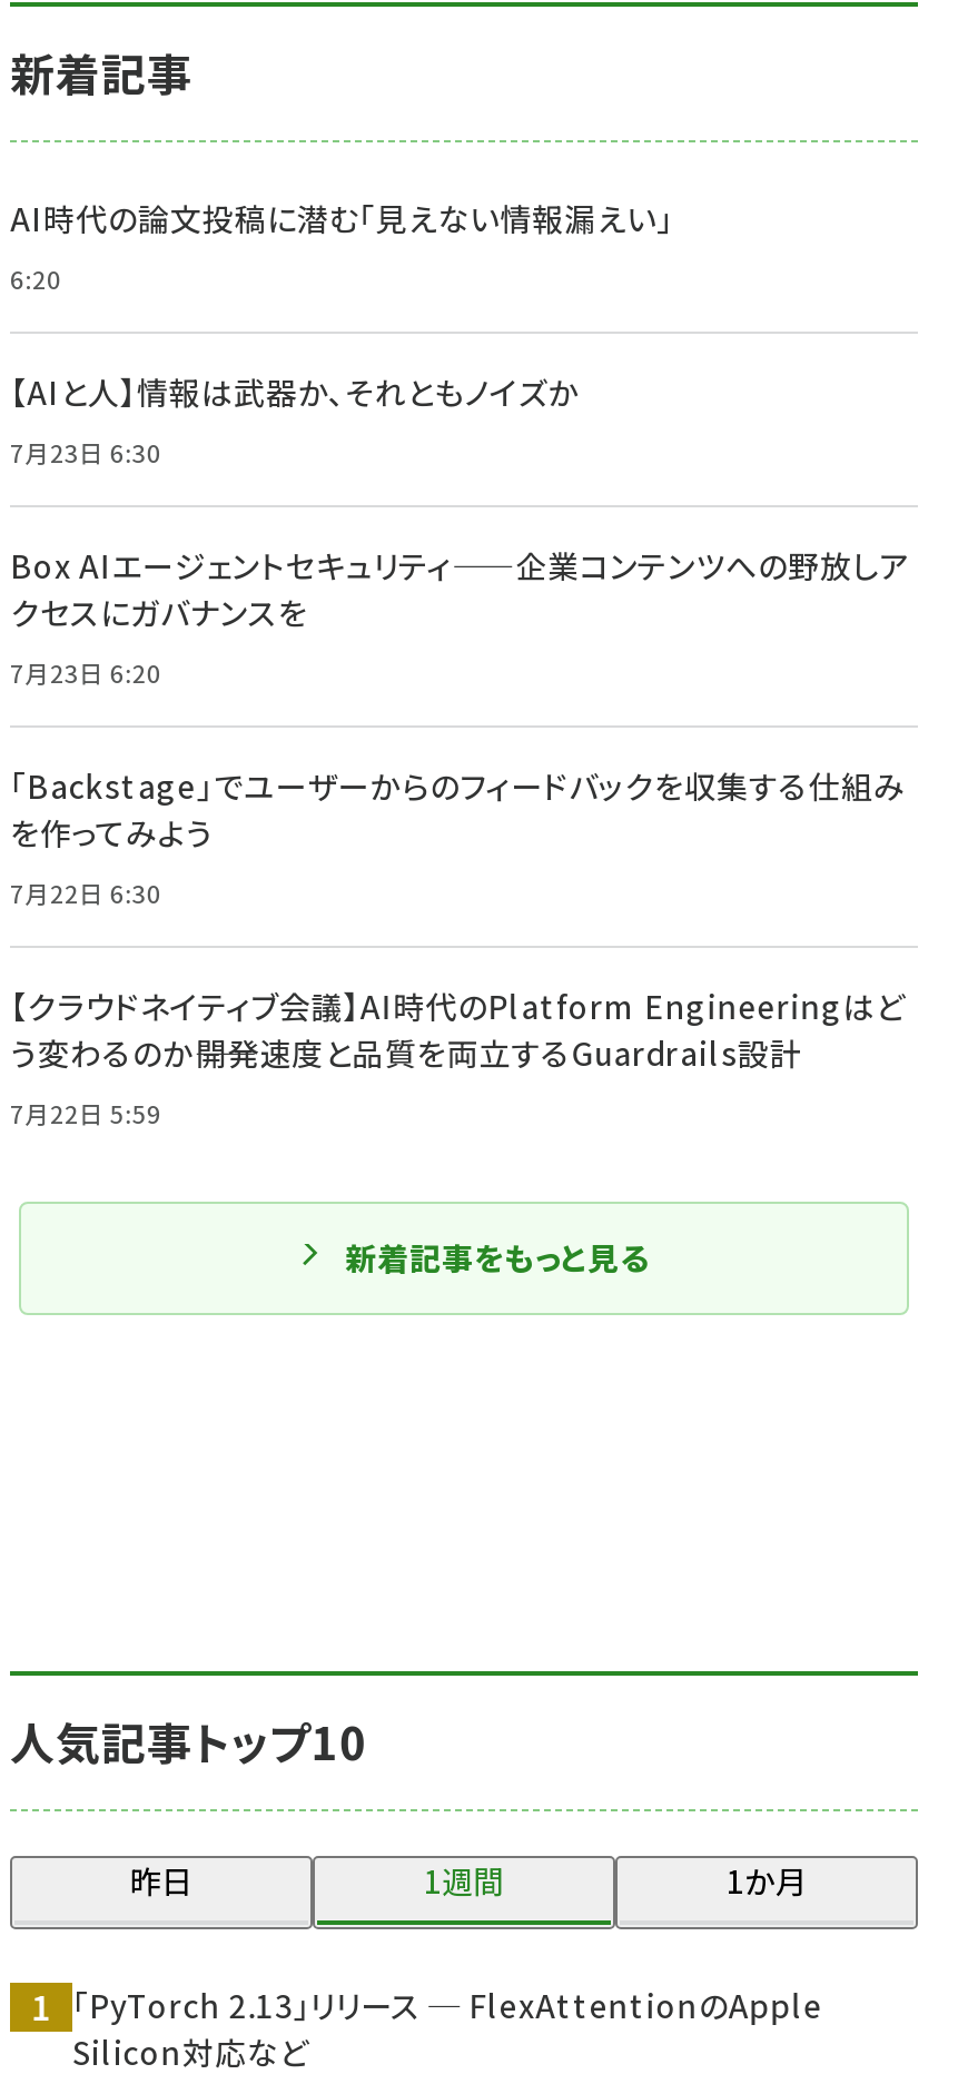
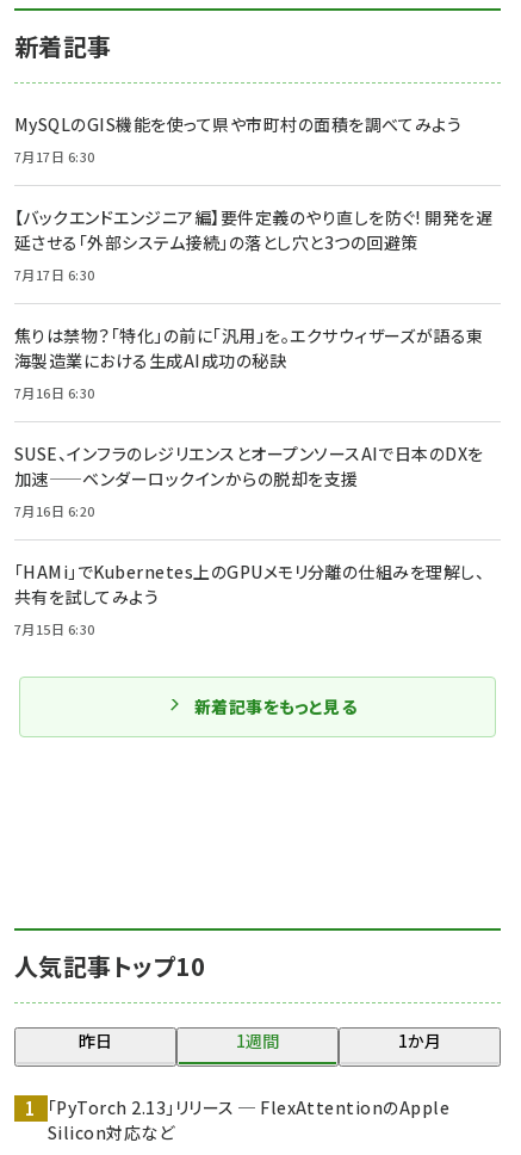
- AI時代の論文投稿に潜む「見えない情報漏えい」
- 6:20
+ MySQLのGIS機能を使って県や市町村の面積を調べてみよう
+ 7月17日 6:30

- 【AIと人】情報は武器か、それともノイズか
- 7月23日 6:30
+ 【バックエンドエンジニア編】要件定義のやり直しを防ぐ! 開発を遅
+ 延させる「外部システム接続」の落とし穴と3つの回避策
+ 7月17日 6:30

- Box AIエージェントセキュリティ——企業コンテンツへの野放しア
- クセスにガバナンスを
- 7月23日 6:20
+ 焦りは禁物？「特化」の前に「汎用」を。エクサウィザーズが語る東
+ 海製造業における生成AI成功の秘訣
+ 7月16日 6:30

- 「Backstage」でユーザーからのフィードバックを収集する仕組み
- を作ってみよう
- 7月22日 6:30
+ SUSE、インフラのレジリエンスとオープンソースAIで日本のDXを
+ 加速——ベンダーロックインからの脱却を支援
+ 7月16日 6:20

- 【クラウドネイティブ会議】AI時代のPlatform Engineeringはど
- う変わるのか――開発速度と品質を両立するGuardrails設計
- 7月22日 5:59
+ 「HAMi」でKubernetes上のGPUメモリ分離の仕組みを理解し、
+ 共有を試してみよう
+ 7月15日 6:30
